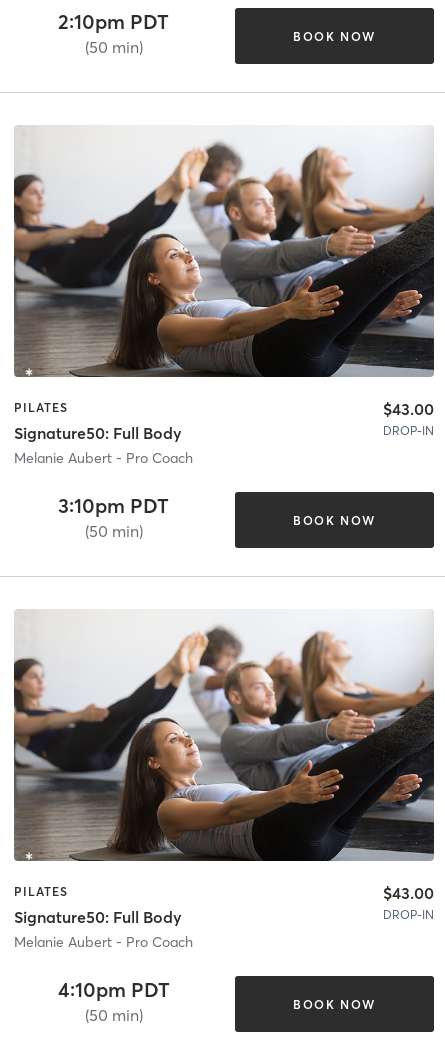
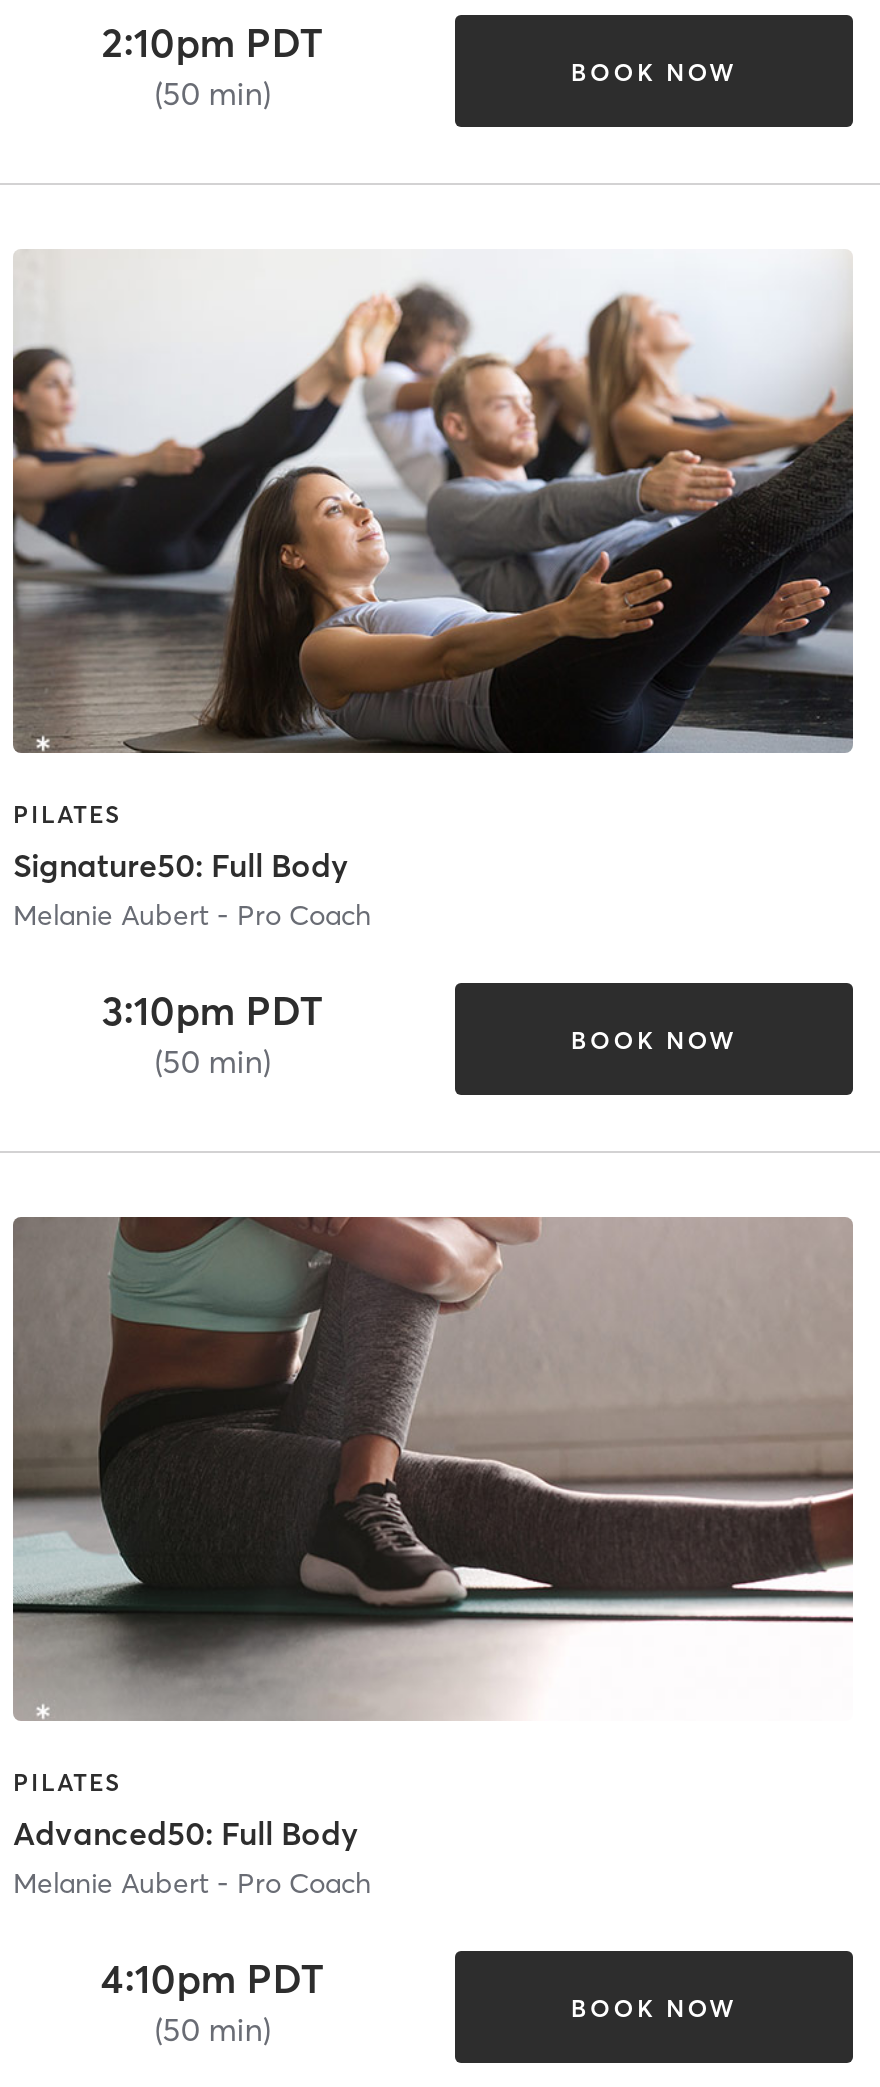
- $43.00
- DROP-IN

- [image]
+ [image]

- $43.00
- DROP-IN

- Signature50: Full Body
+ Advanced50: Full Body
